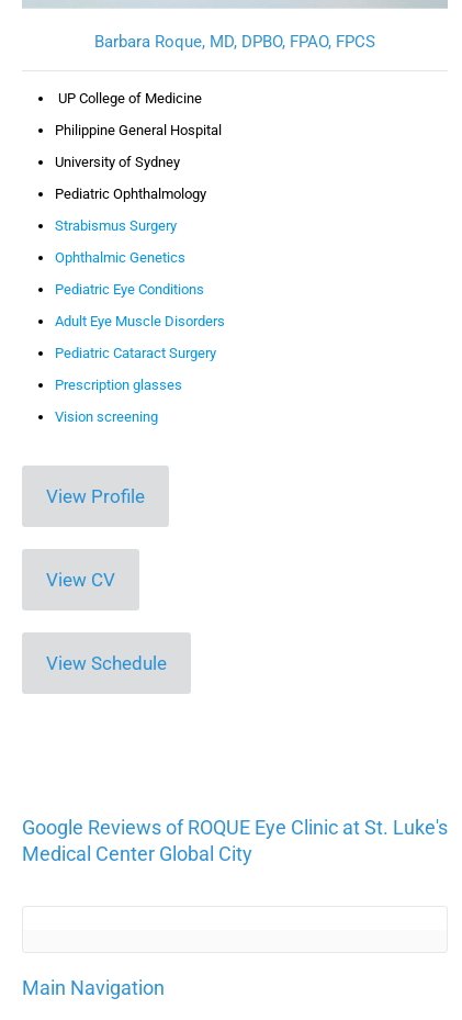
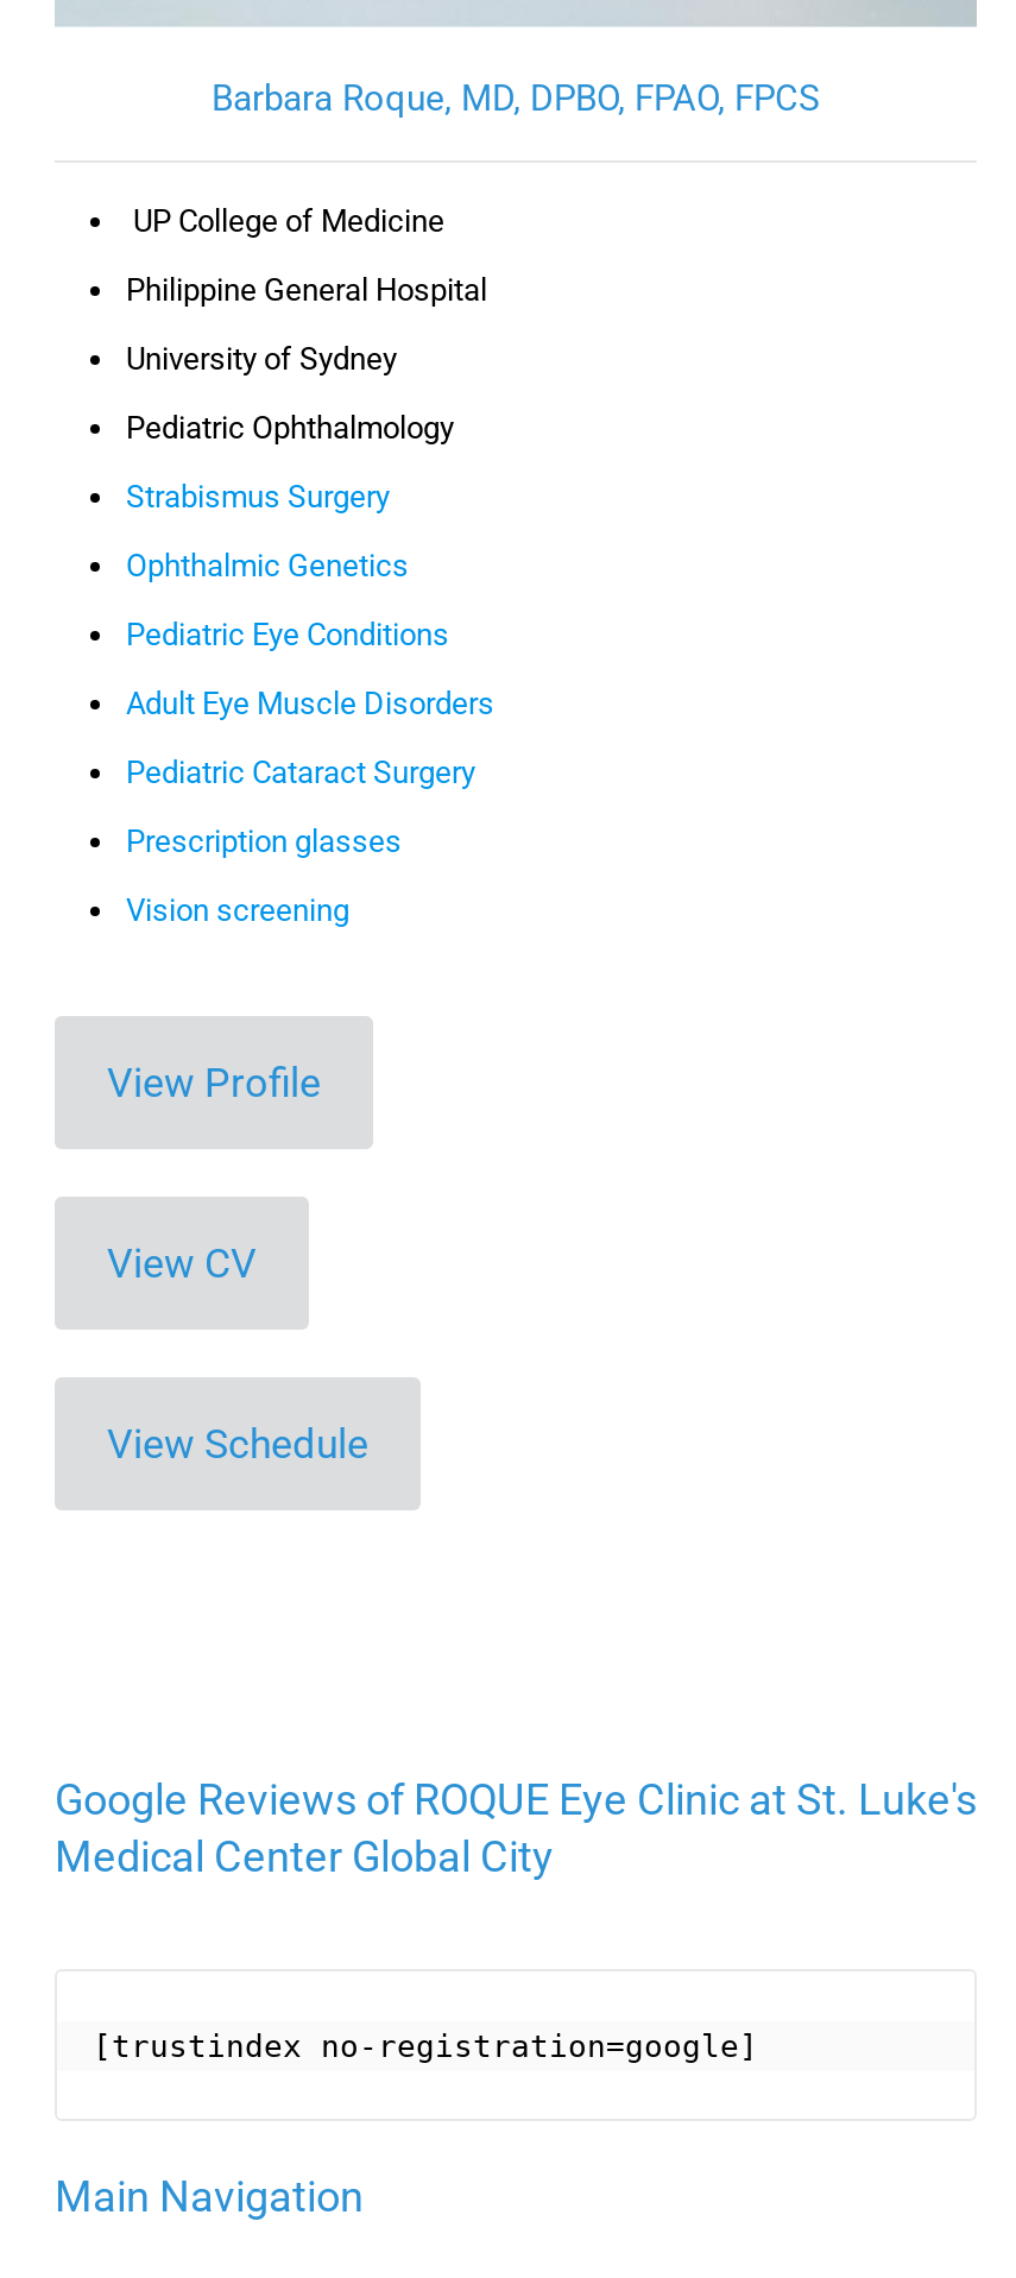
+ [trustindex no-registration=google]
